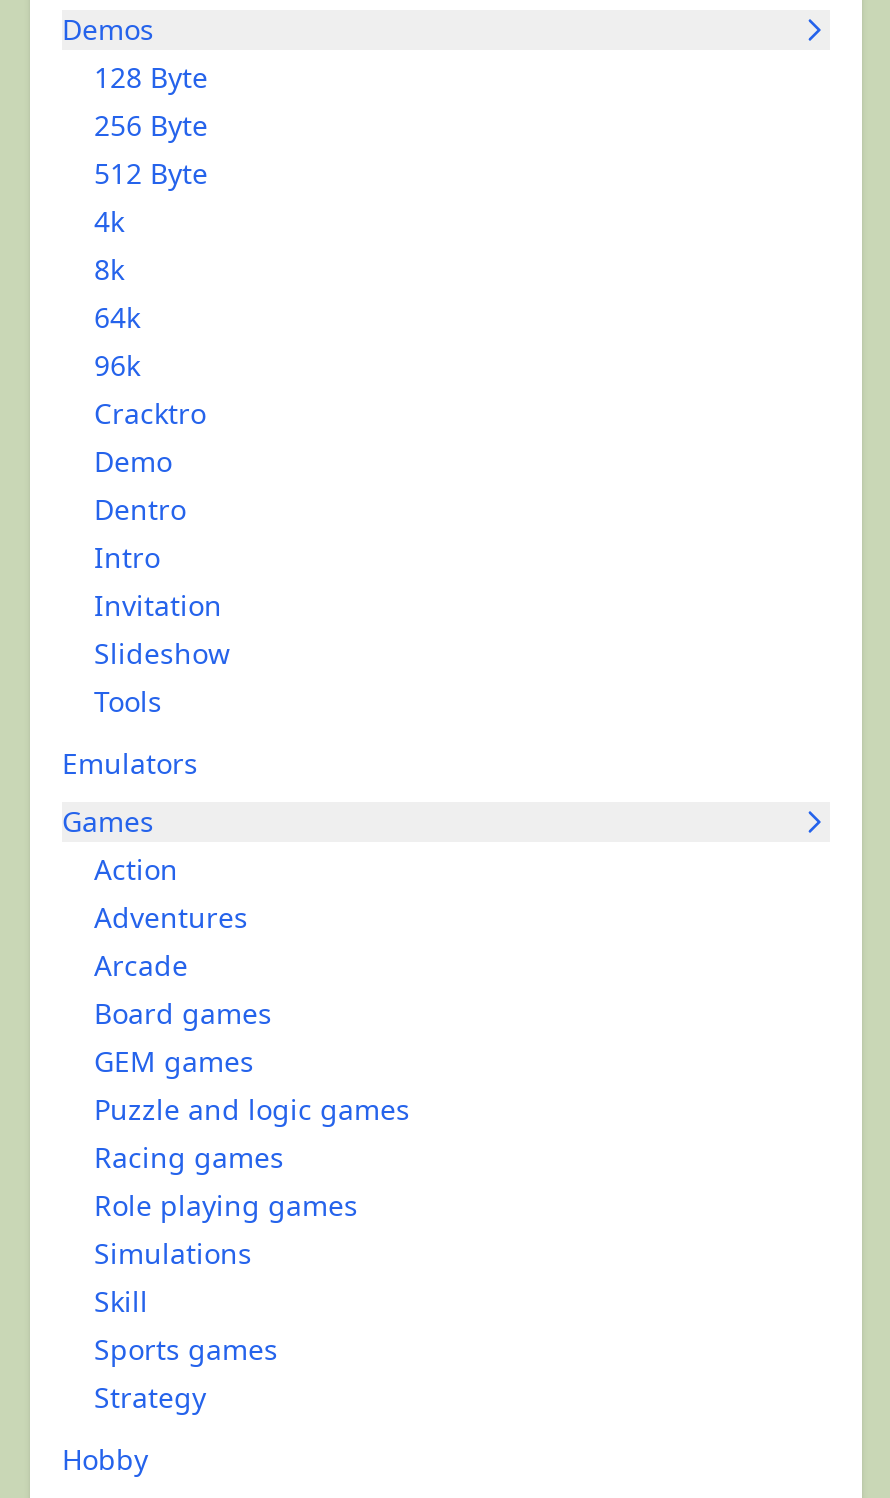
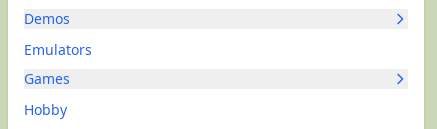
- 128 Byte
- 256 Byte
- 512 Byte
- 4k
- 8k
- 64k
- 96k
- Cracktro
- Demo
- Dentro
- Intro
- Invitation
- Slideshow
- Tools

- Action
- Adventures
- Arcade
- Board games
- GEM games
- Puzzle and logic games
- Racing games
- Role playing games
- Simulations
- Skill
- Sports games
- Strategy
